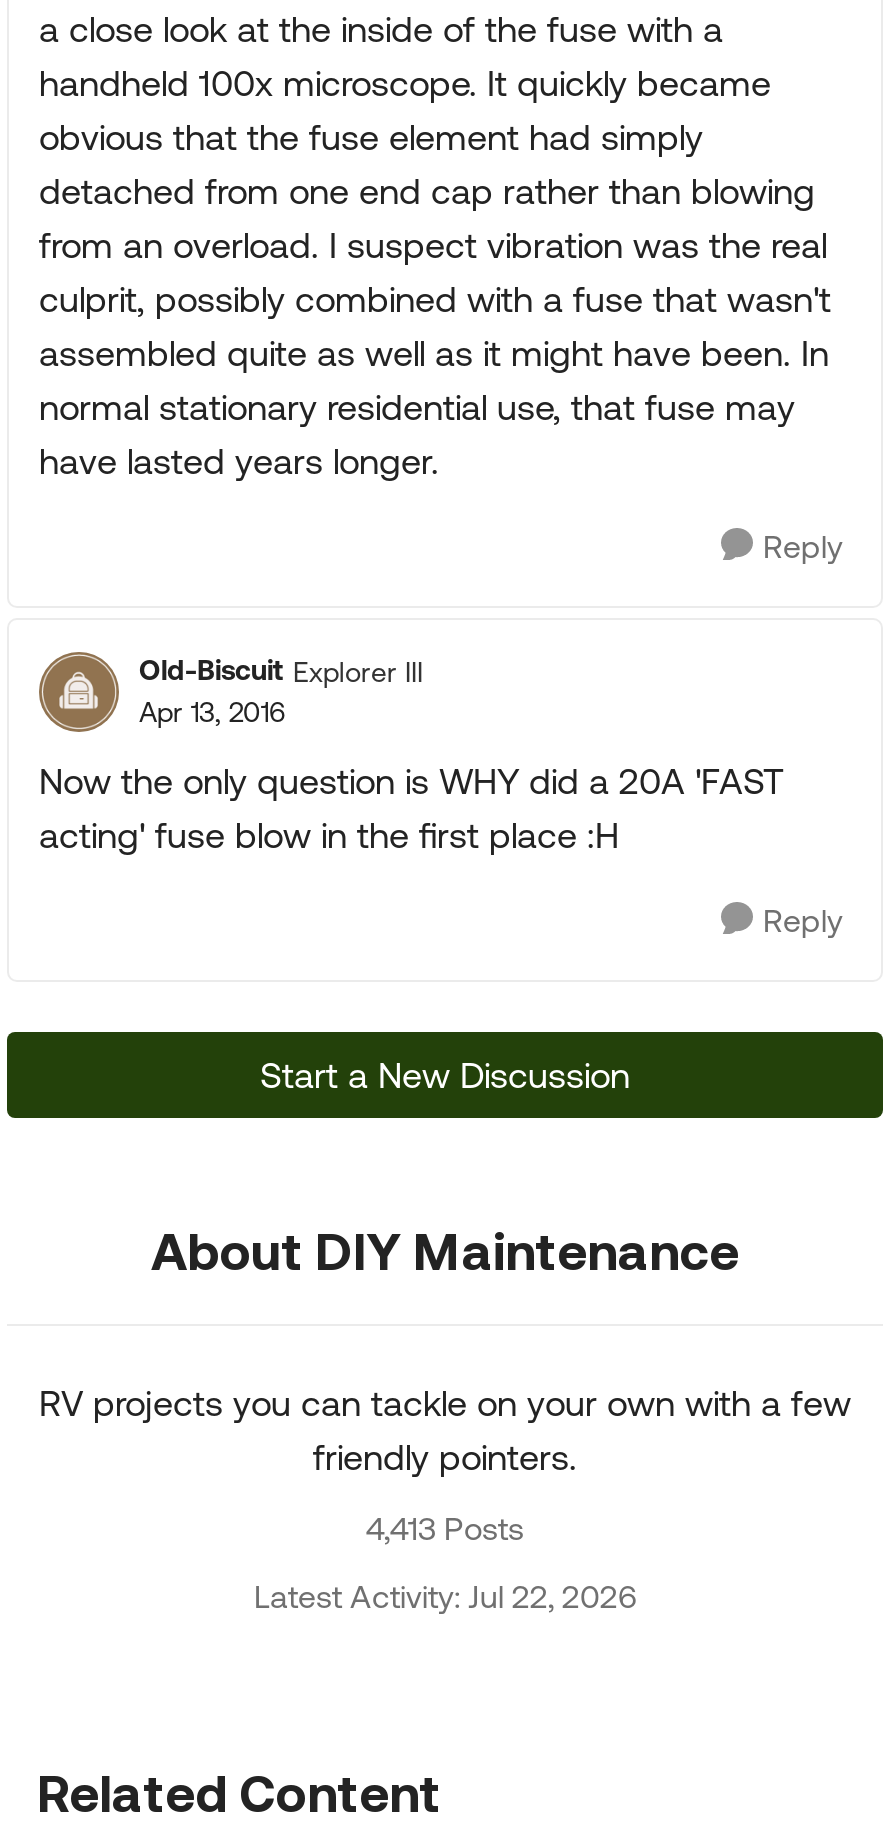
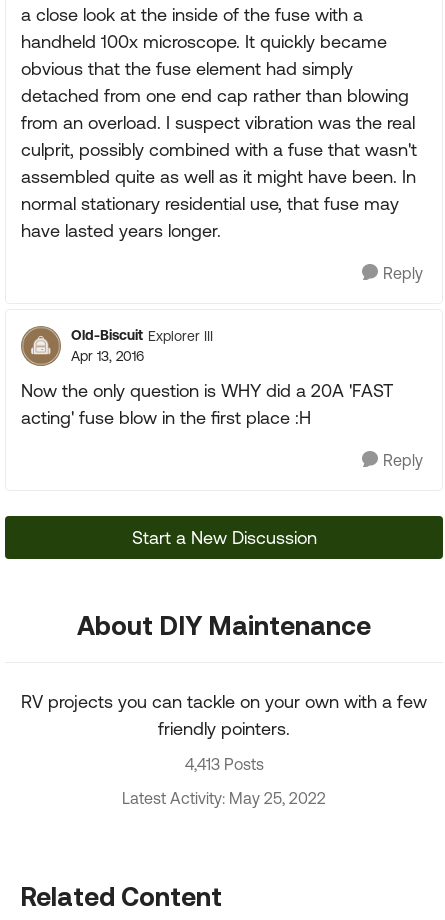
- Latest Activity: Jul 22, 2026
+ Latest Activity: May 25, 2022
